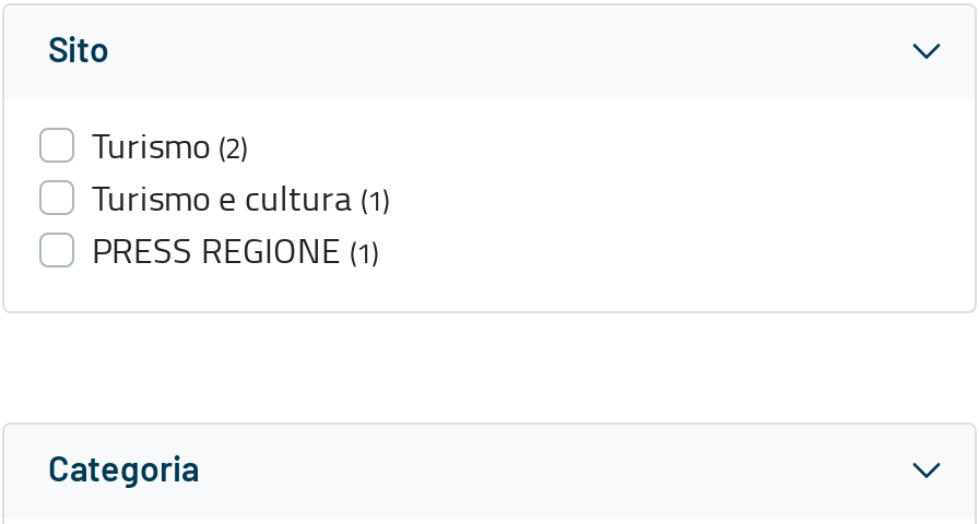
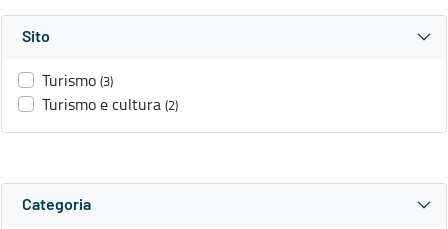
- Turismo (2)
- Turismo e cultura (1)
- PRESS REGIONE (1)
+ Turismo (3)
+ Turismo e cultura (2)
